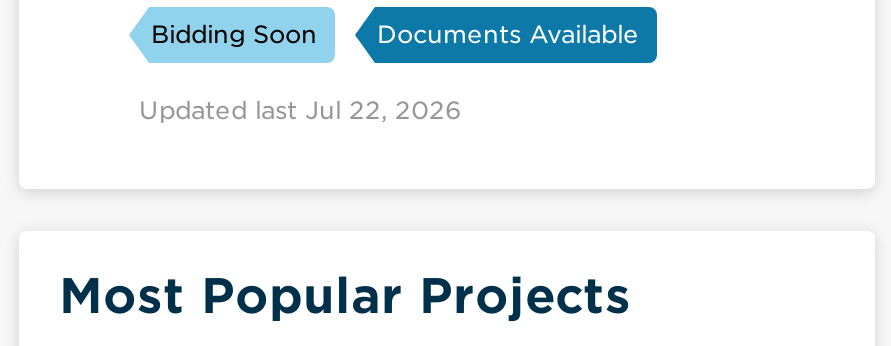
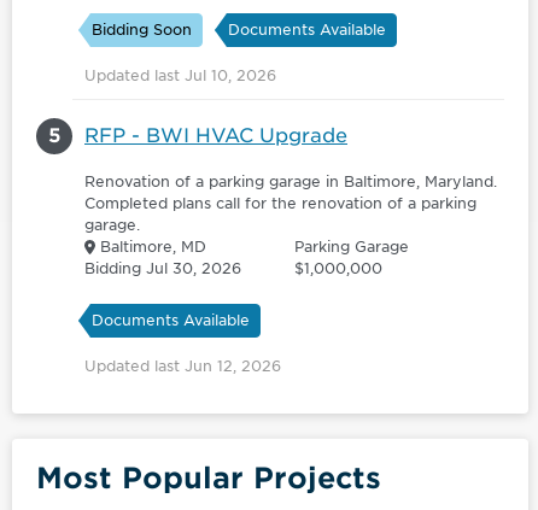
- Updated last Jul 22, 2026
+ Updated last Jul 10, 2026
+ 5
+ RFP - BWI HVAC Upgrade
+ Renovation of a parking garage in Baltimore, Maryland.
+ Completed plans call for the renovation of a parking
+ garage.
+ Baltimore, MD
+ Parking Garage
+ Bidding Jul 30, 2026
+ $1,000,000
+ Documents Available
+ Updated last Jun 12, 2026
